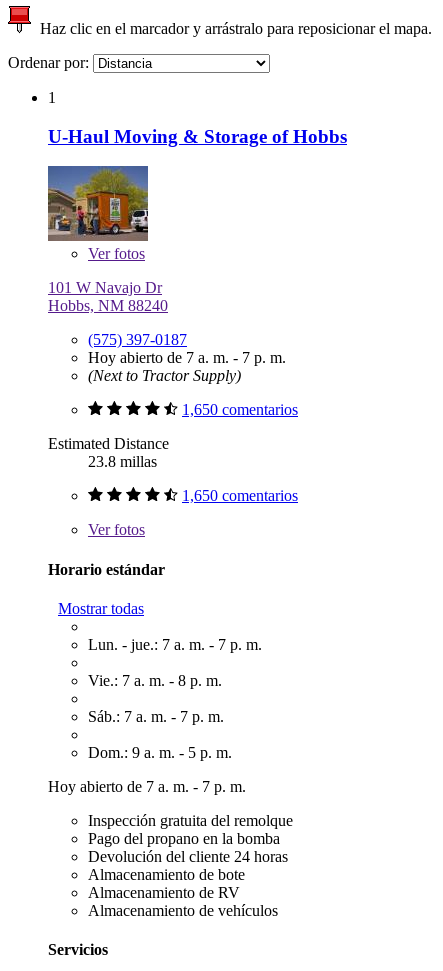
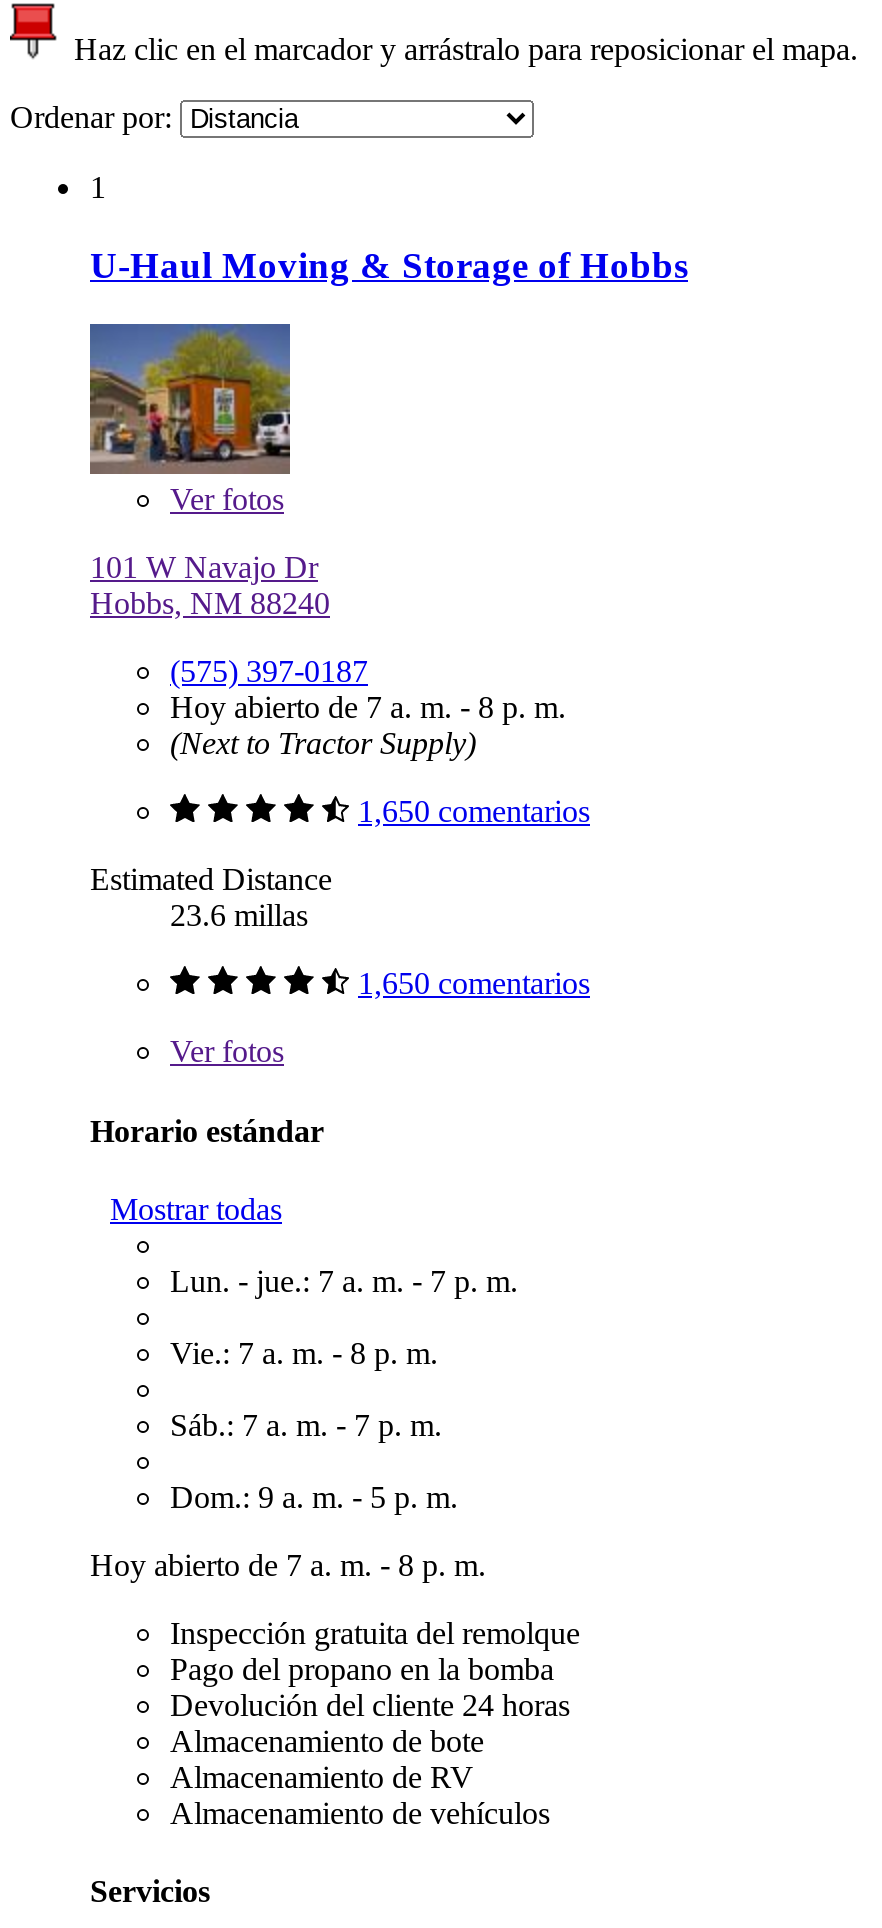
- Hoy abierto de 7 a. m. - 7 p. m.
+ Hoy abierto de 7 a. m. - 8 p. m.

- 23.8 millas
+ 23.6 millas

- Hoy abierto de 7 a. m. - 7 p. m.
+ Hoy abierto de 7 a. m. - 8 p. m.
